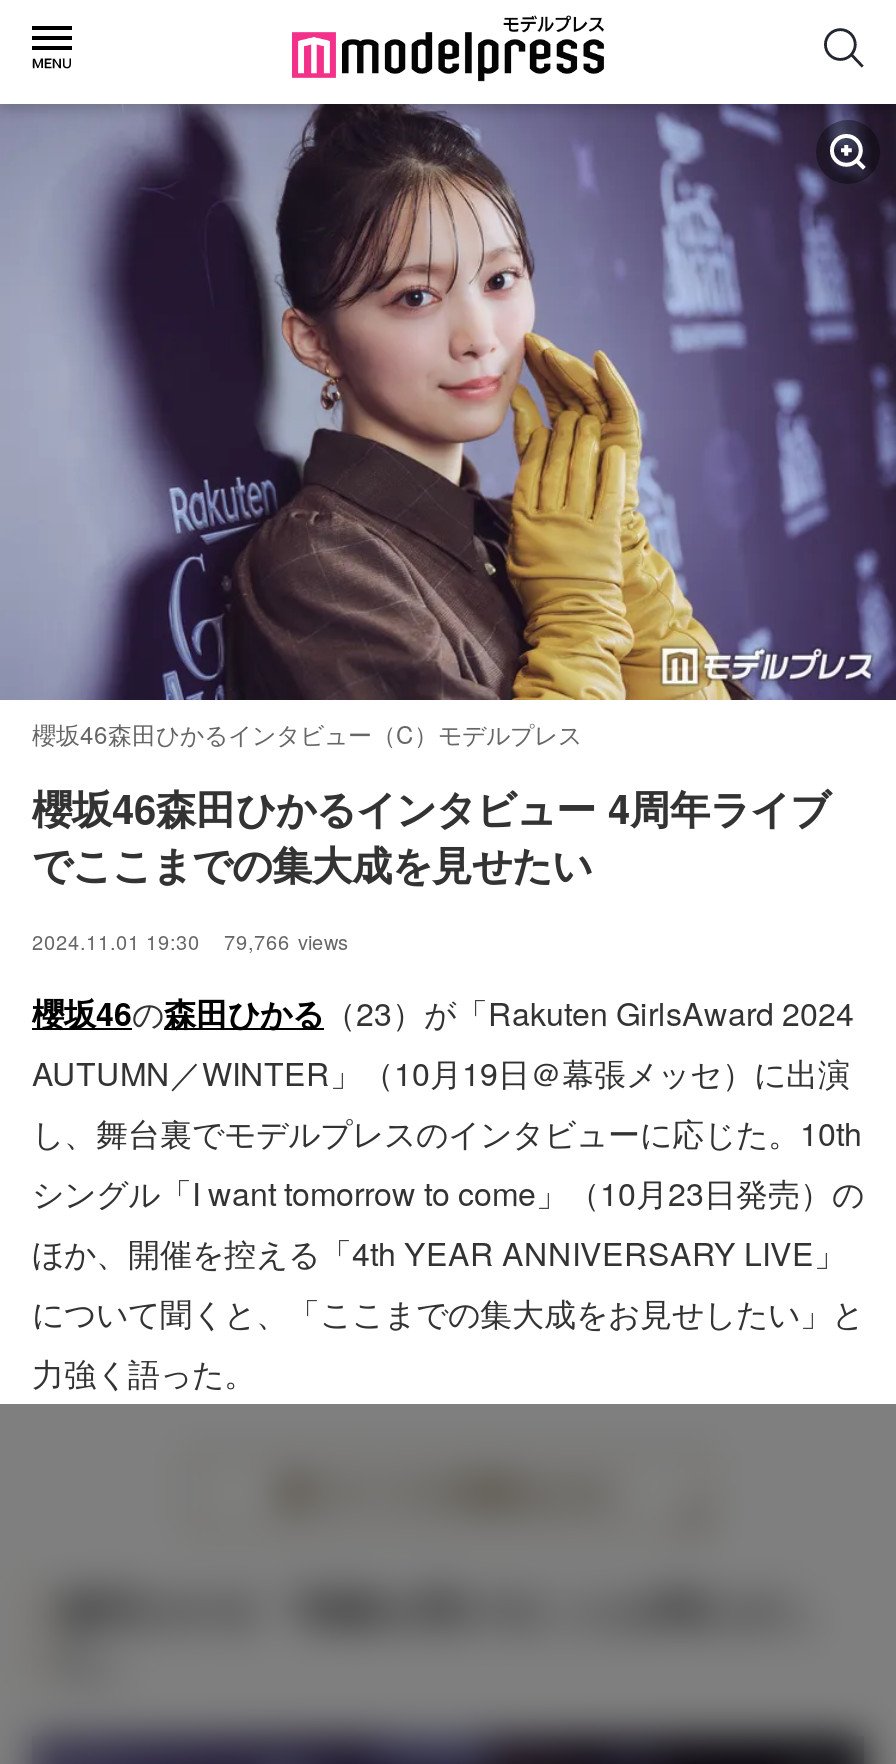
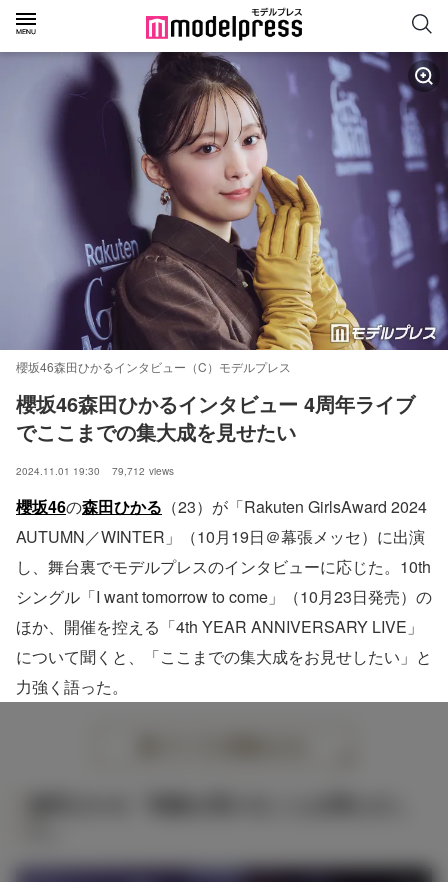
- 2024.11.01 19:30 79,766 views
+ 2024.11.01 19:30 79,712 views
